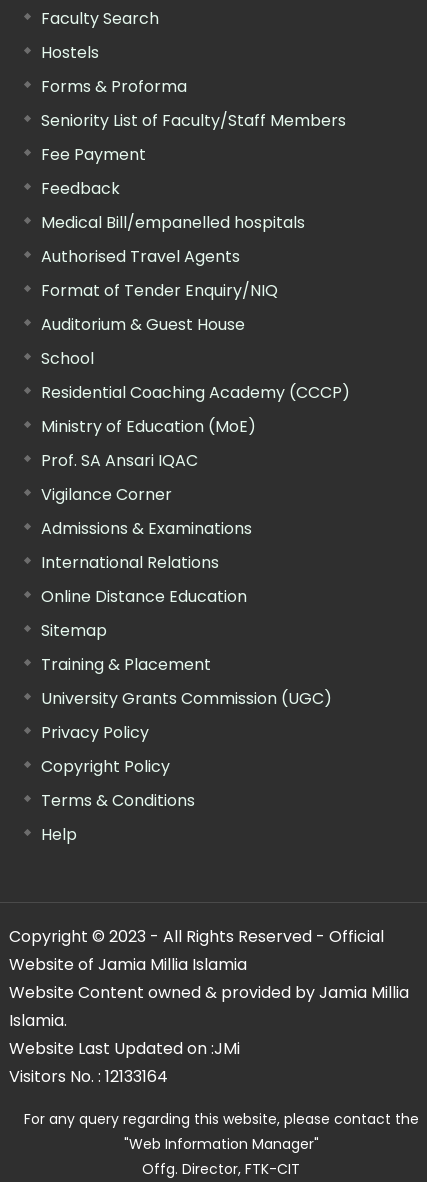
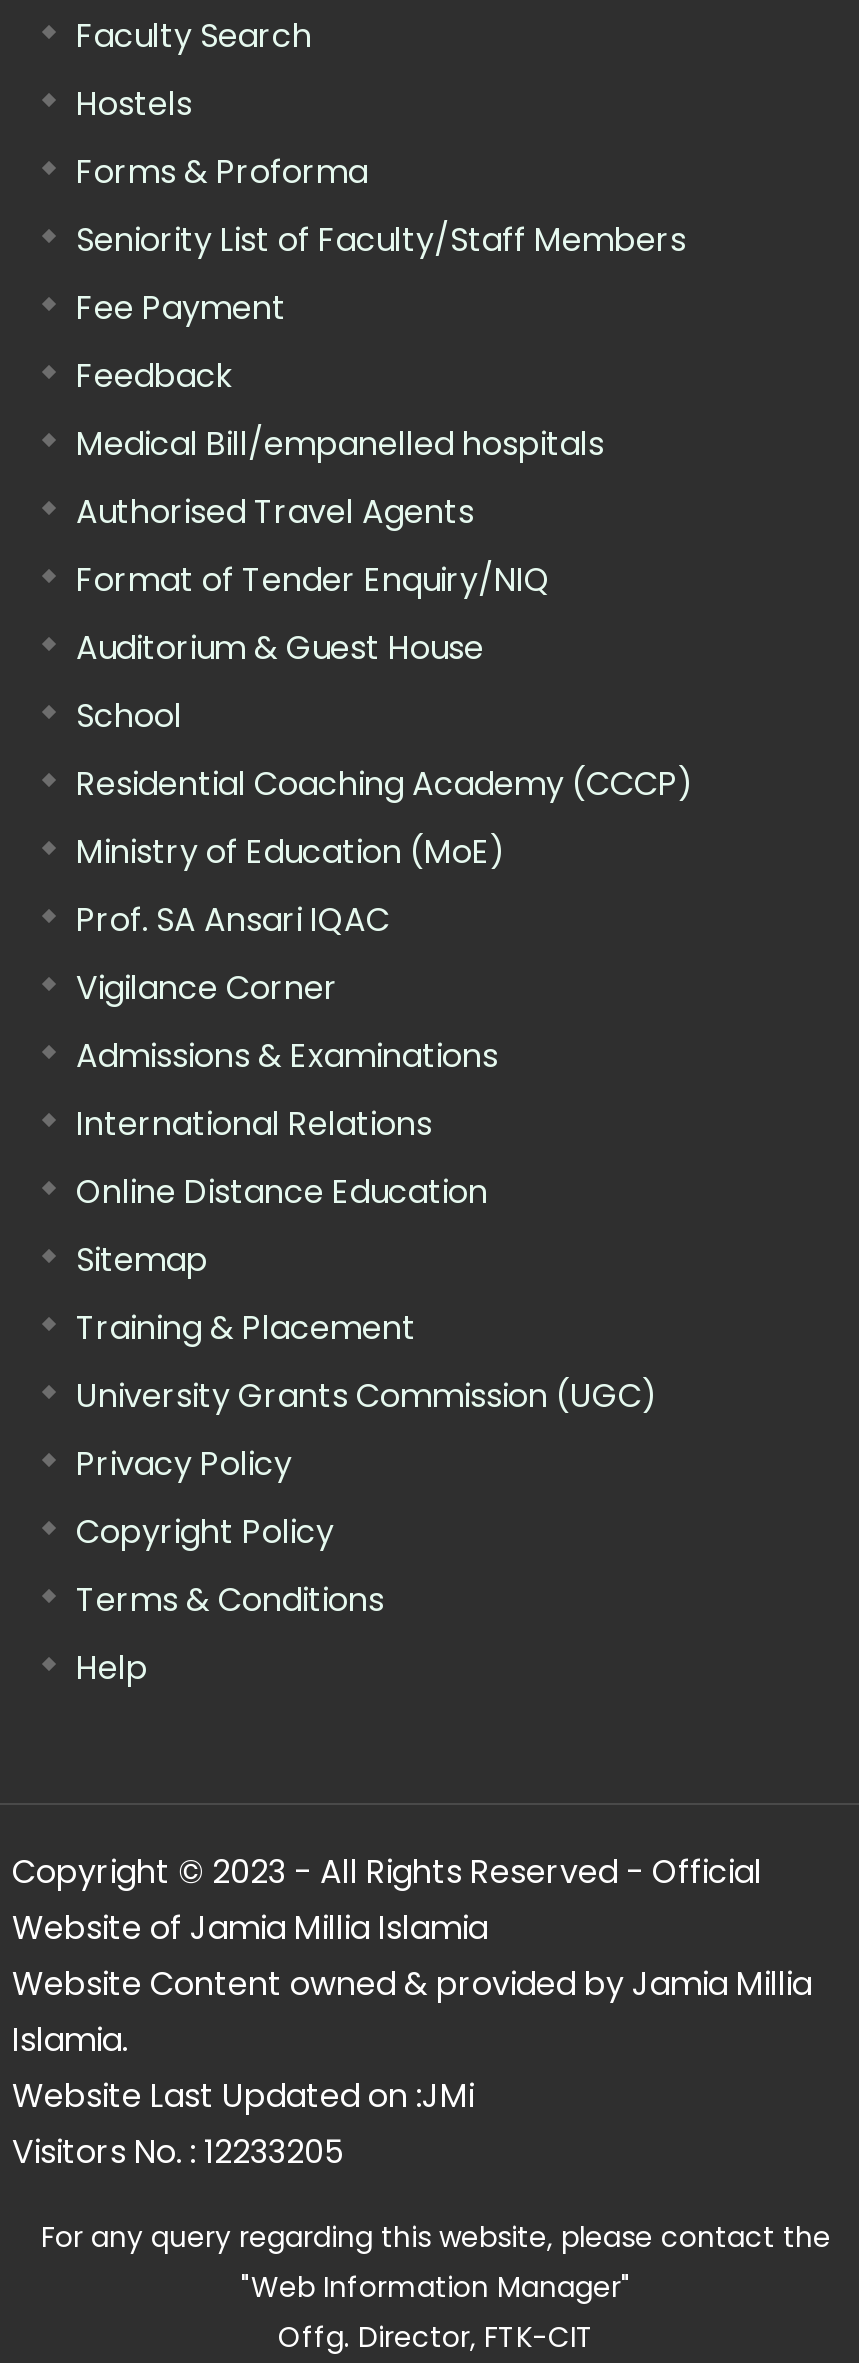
- Visitors No. : 12133164
+ Visitors No. : 12233205
